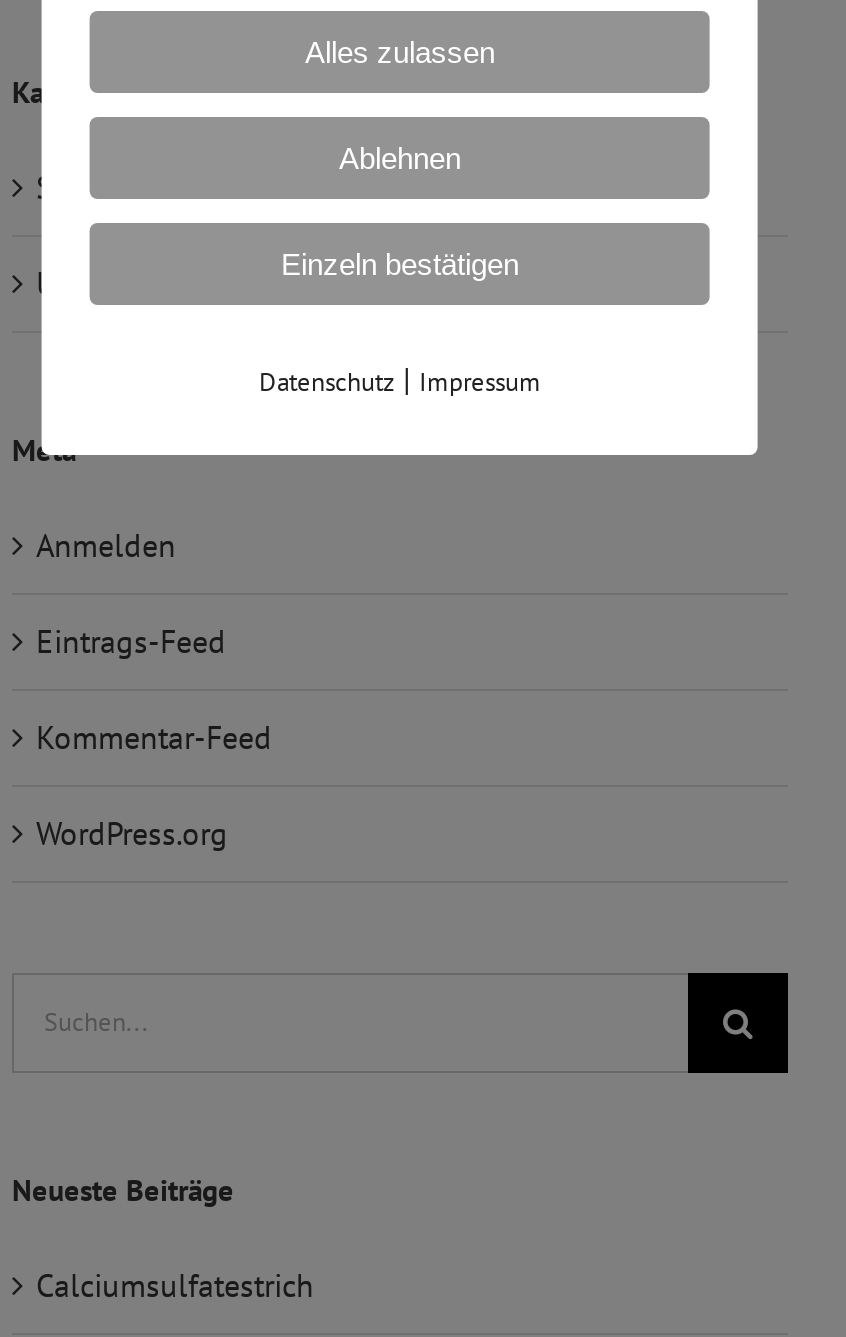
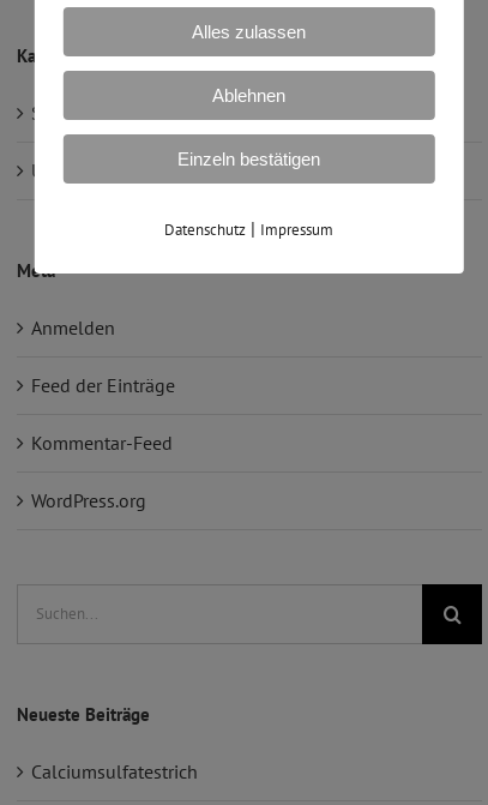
- Eintrags-Feed
+ Feed der Einträge
